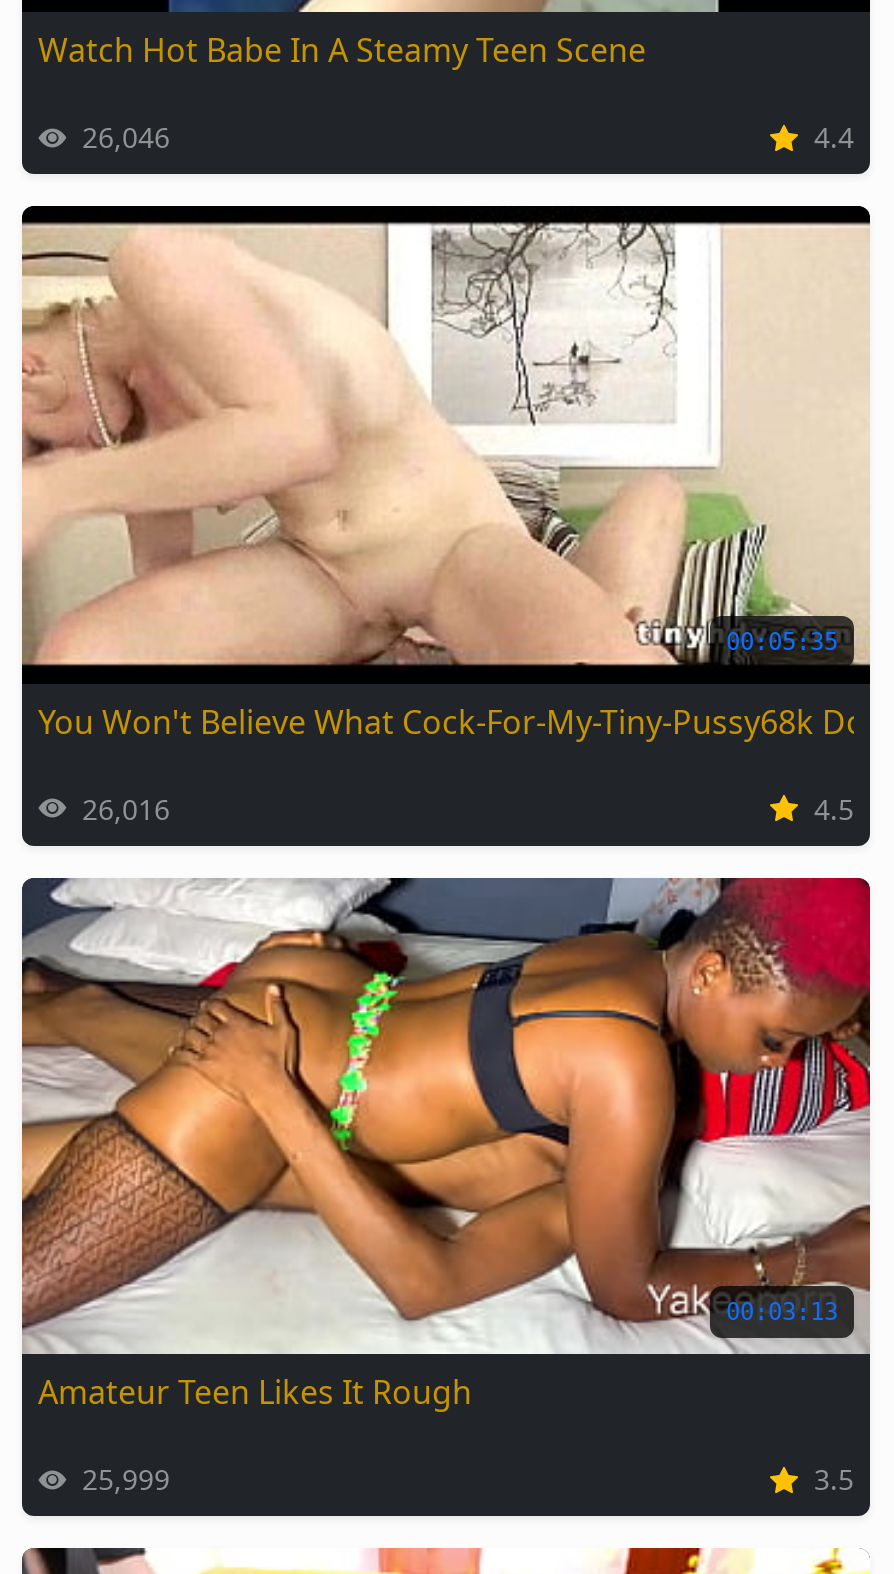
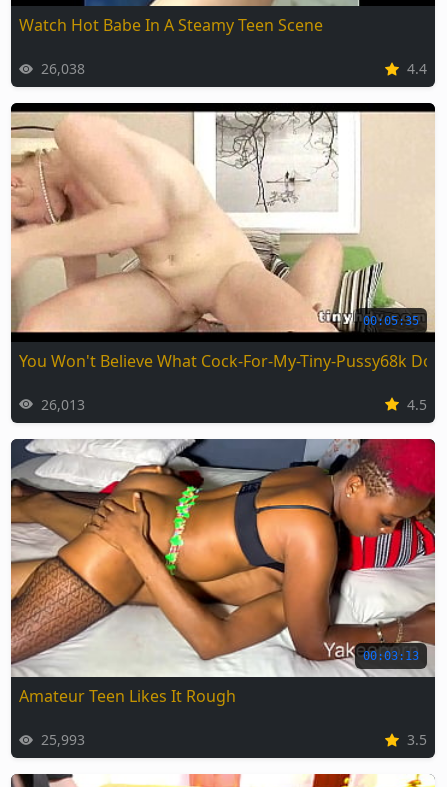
- 26,046
+ 26,038

- 26,016
+ 26,013

- 25,999
+ 25,993
